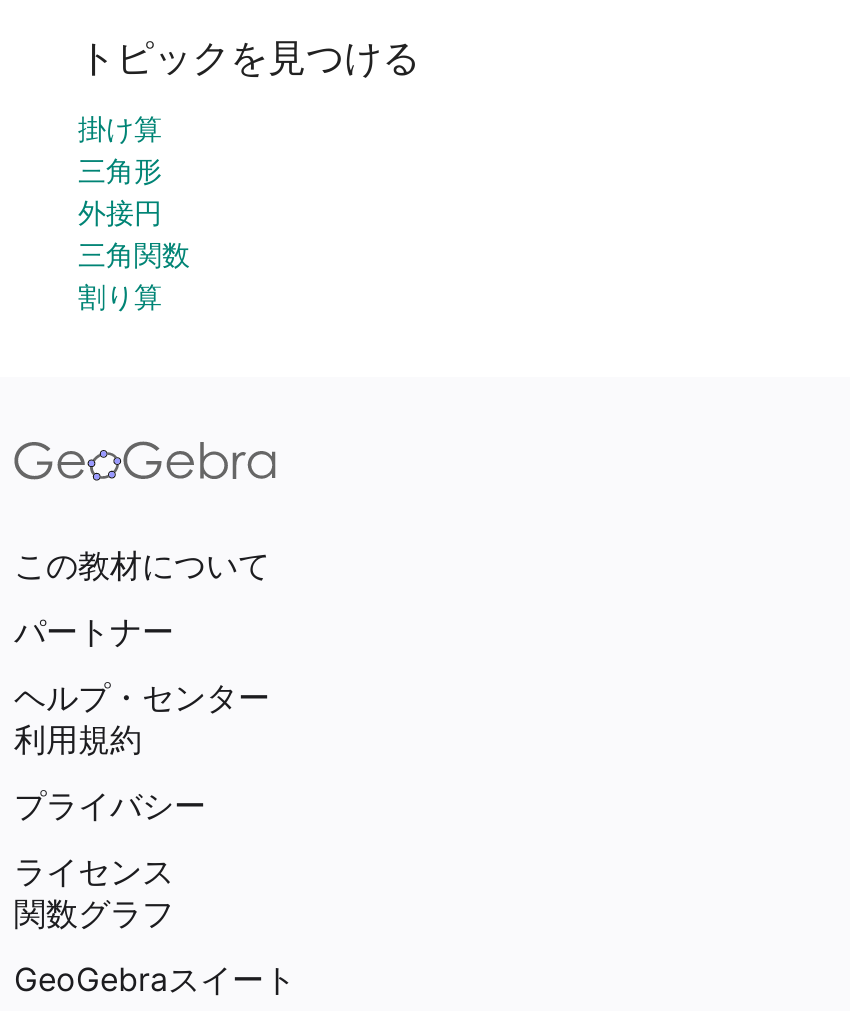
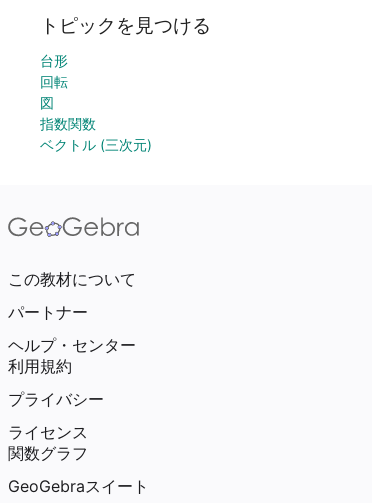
- 掛け算
- 三角形
- 外接円
- 三角関数
- 割り算
+ 台形
+ 回転
+ 図
+ 指数関数
+ ベクトル (三次元)
